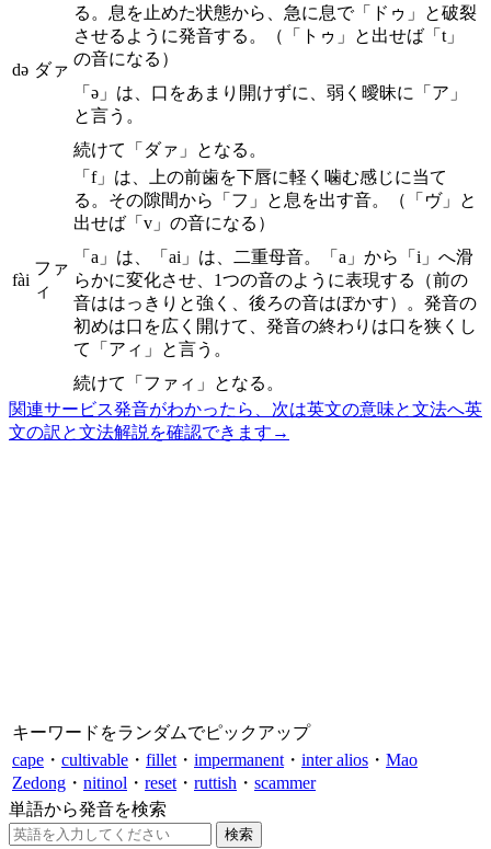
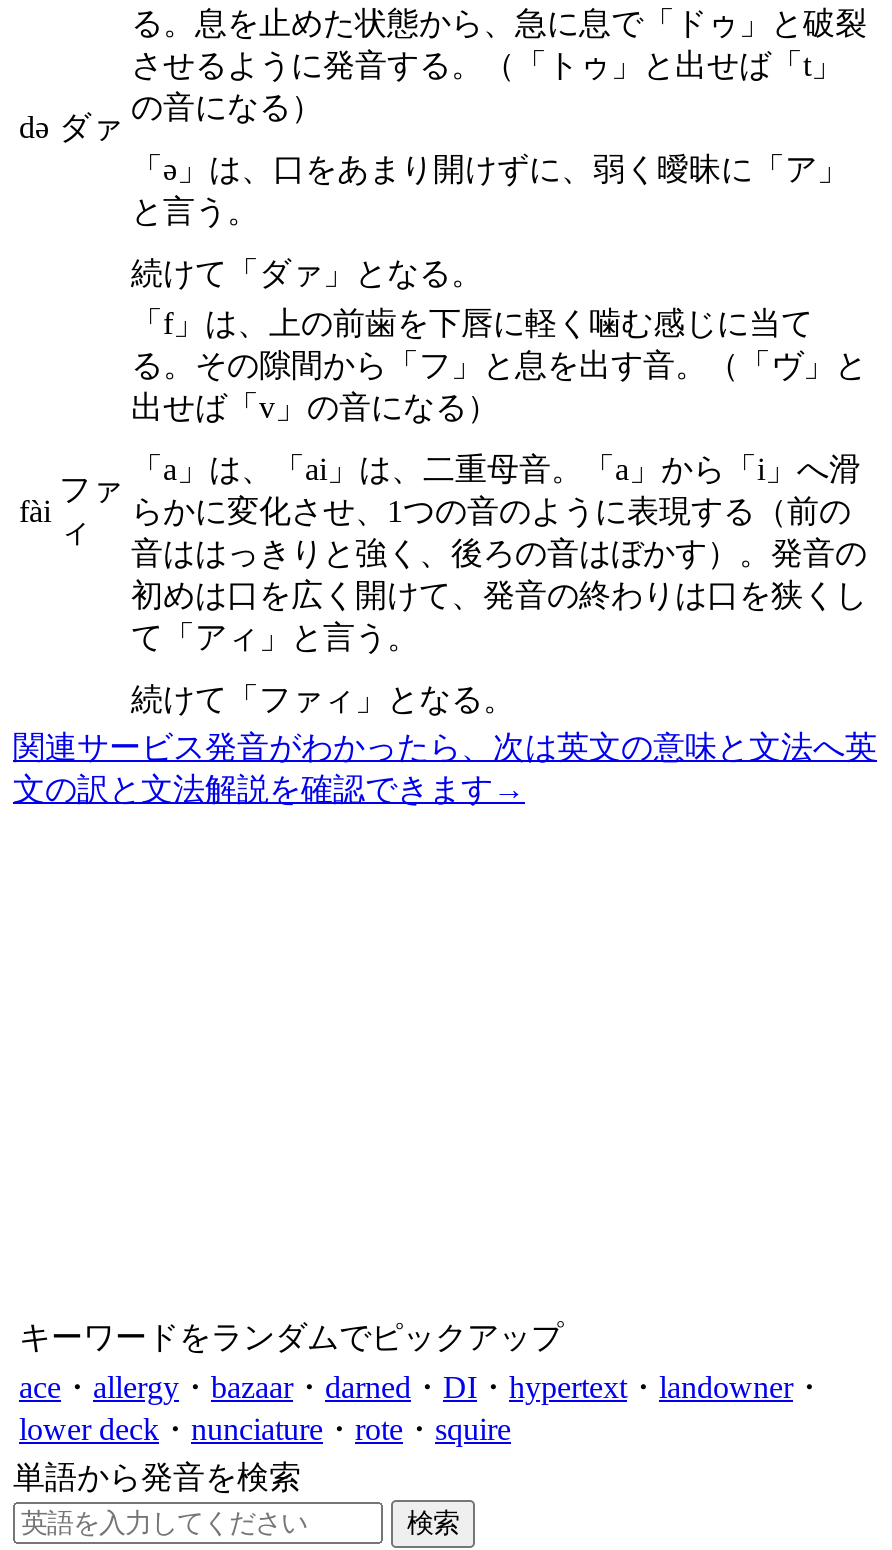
- cape・cultivable・fillet・impermanent・inter alios・Mao
- Zedong・nitinol・reset・ruttish・scammer
+ ace・allergy・bazaar・darned・DI・hypertext・landowner・
+ lower deck・nunciature・rote・squire
